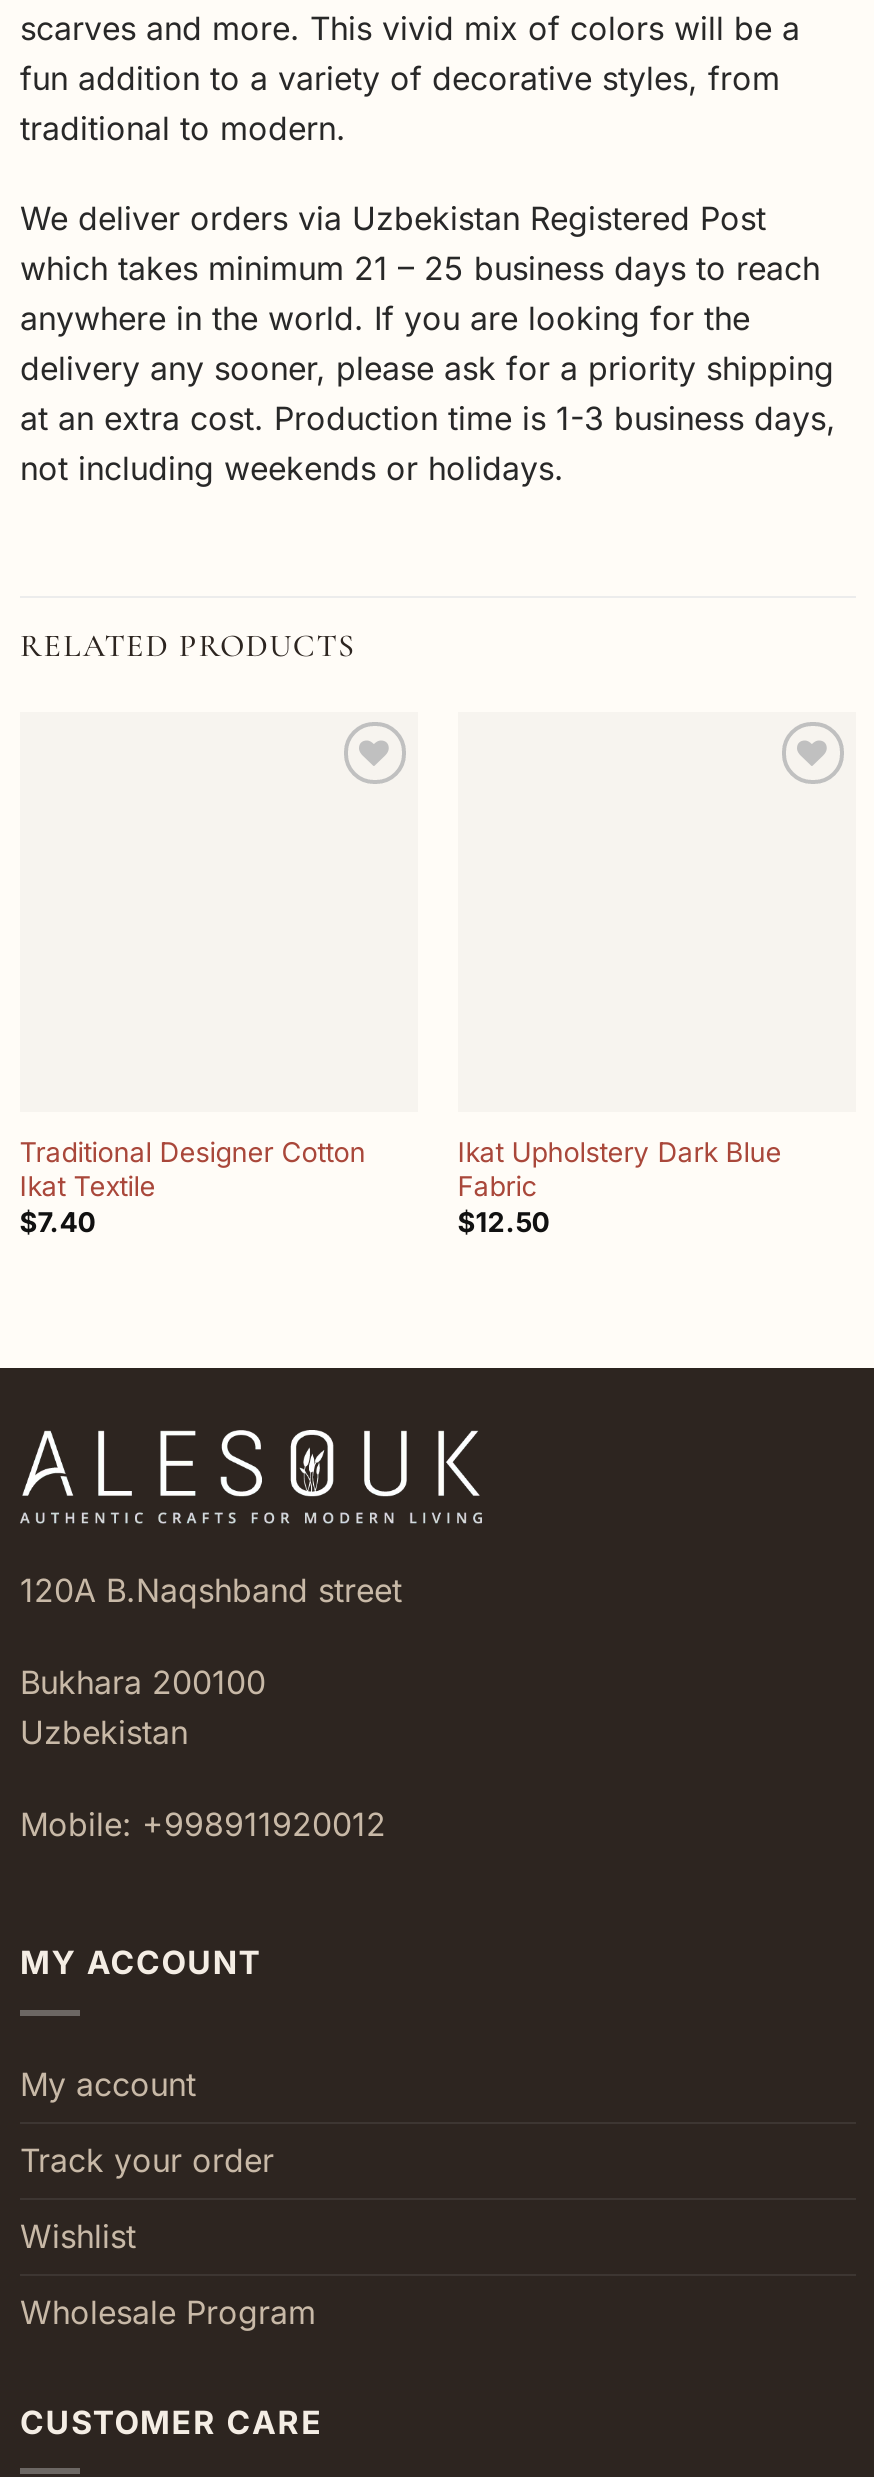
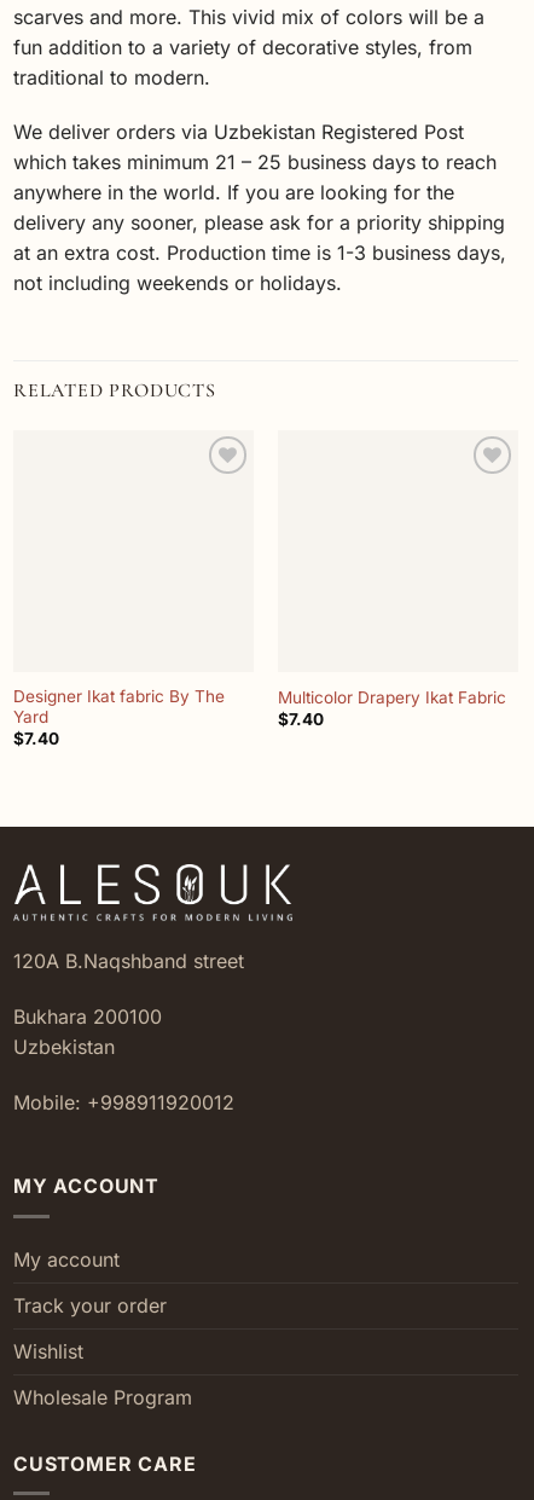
- Traditional Designer Cotton
- Ikat Textile
+ Designer Ikat fabric By The
+ Yard

- Ikat Upholstery Dark Blue
- Fabric
- $12.50
+ Multicolor Drapery Ikat Fabric
+ $7.40
